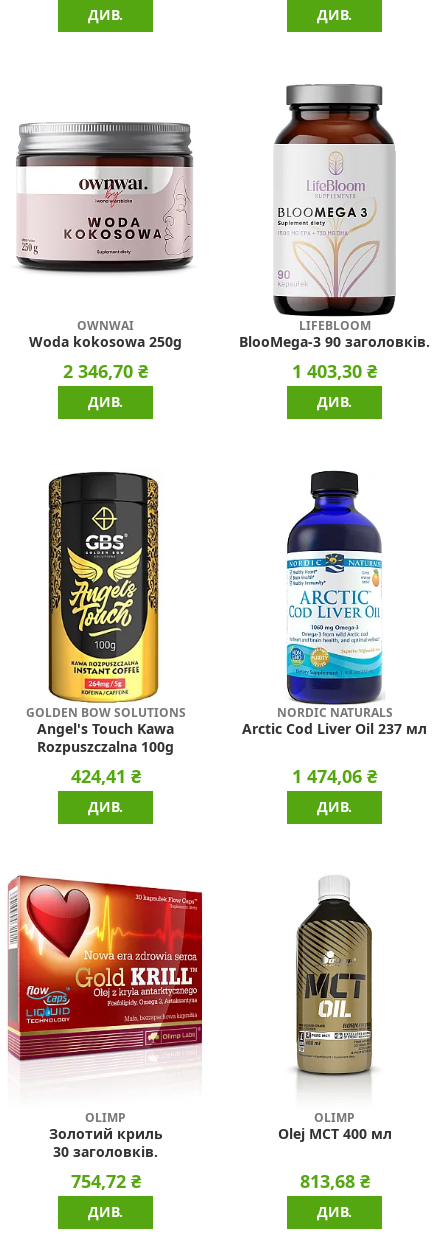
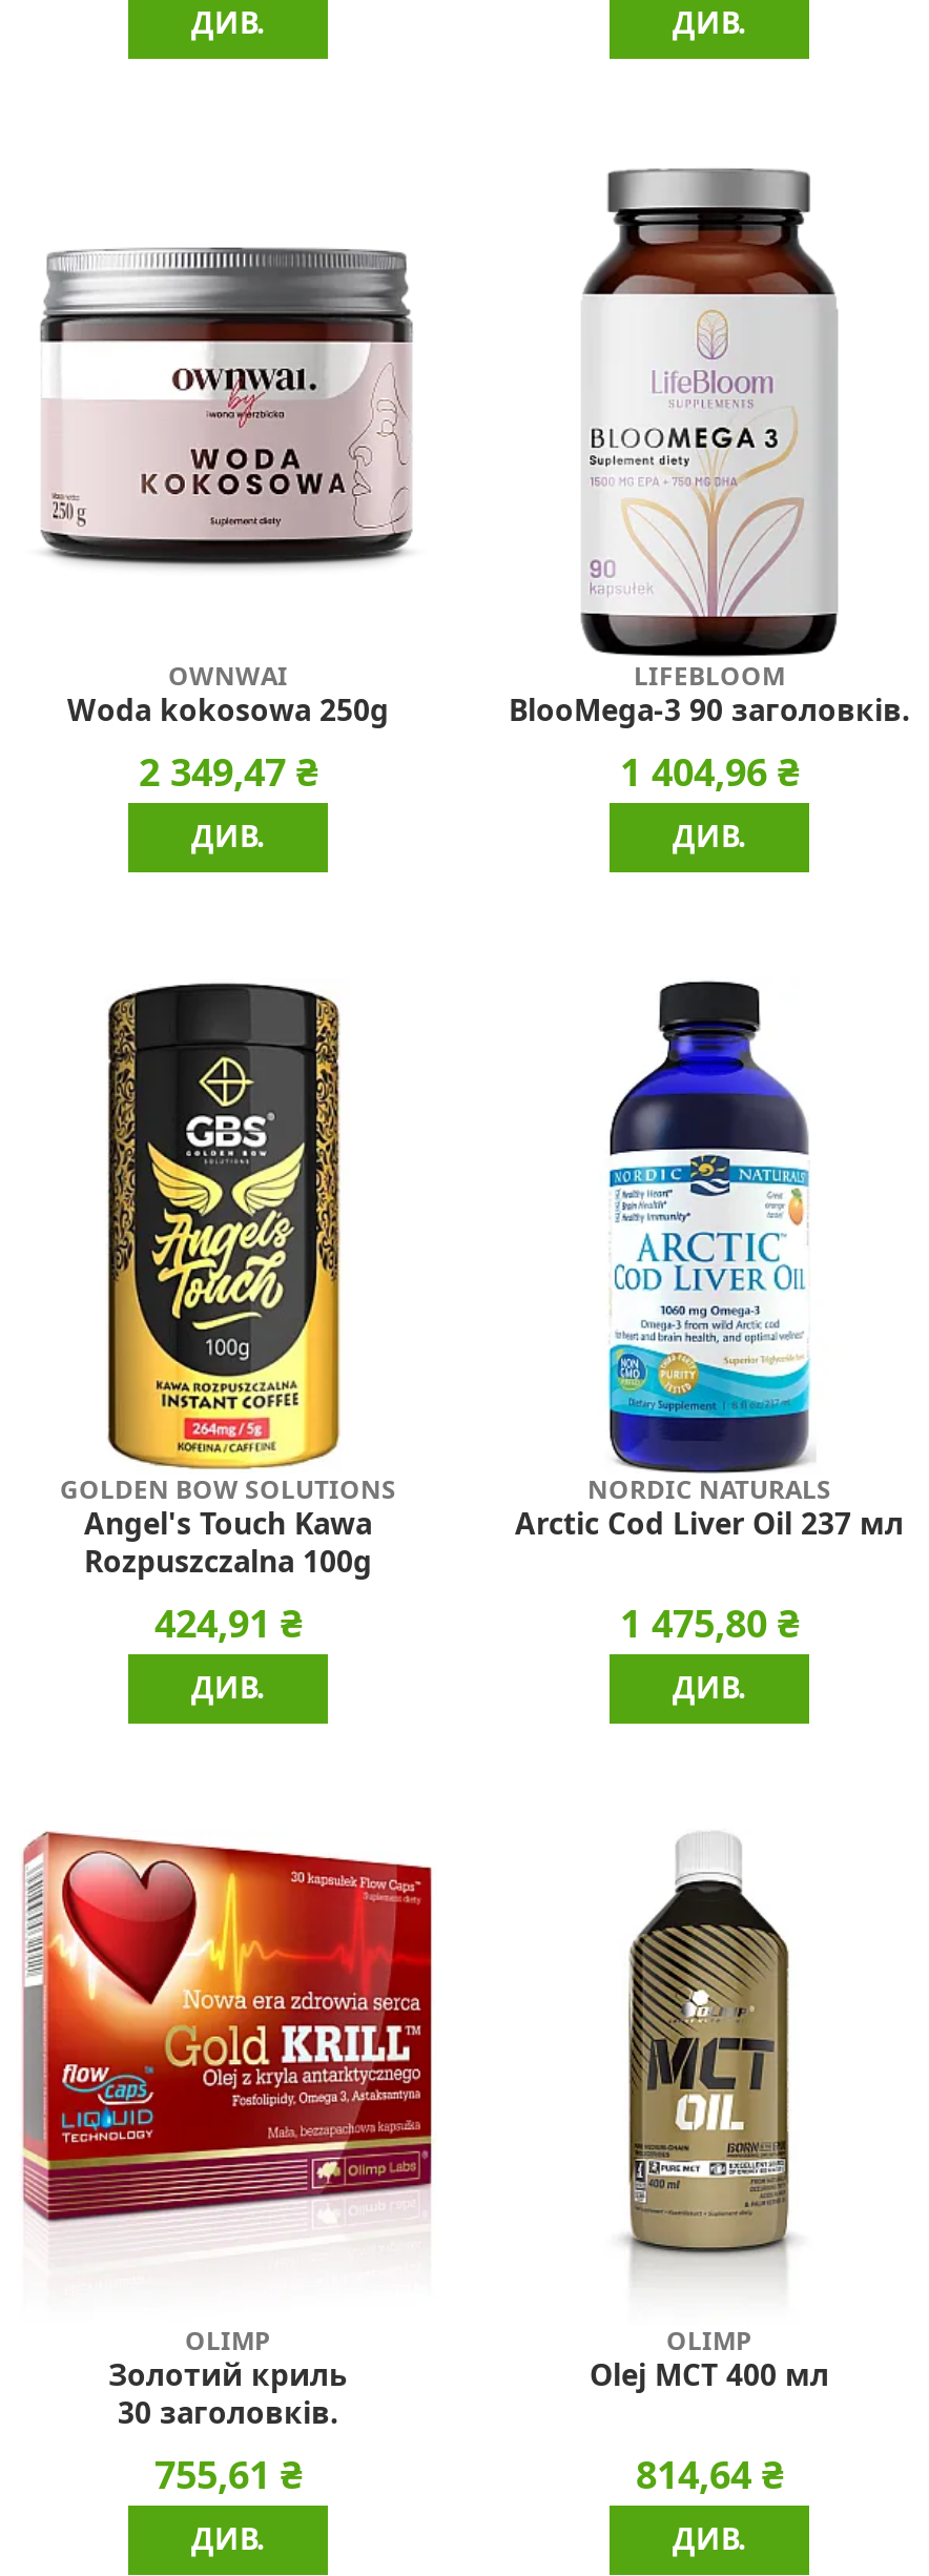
- 2 346,70 ₴
+ 2 349,47 ₴

- 1 403,30 ₴
+ 1 404,96 ₴

- 424,41 ₴
+ 424,91 ₴

- 1 474,06 ₴
+ 1 475,80 ₴

- 754,72 ₴
+ 755,61 ₴

- 813,68 ₴
+ 814,64 ₴
